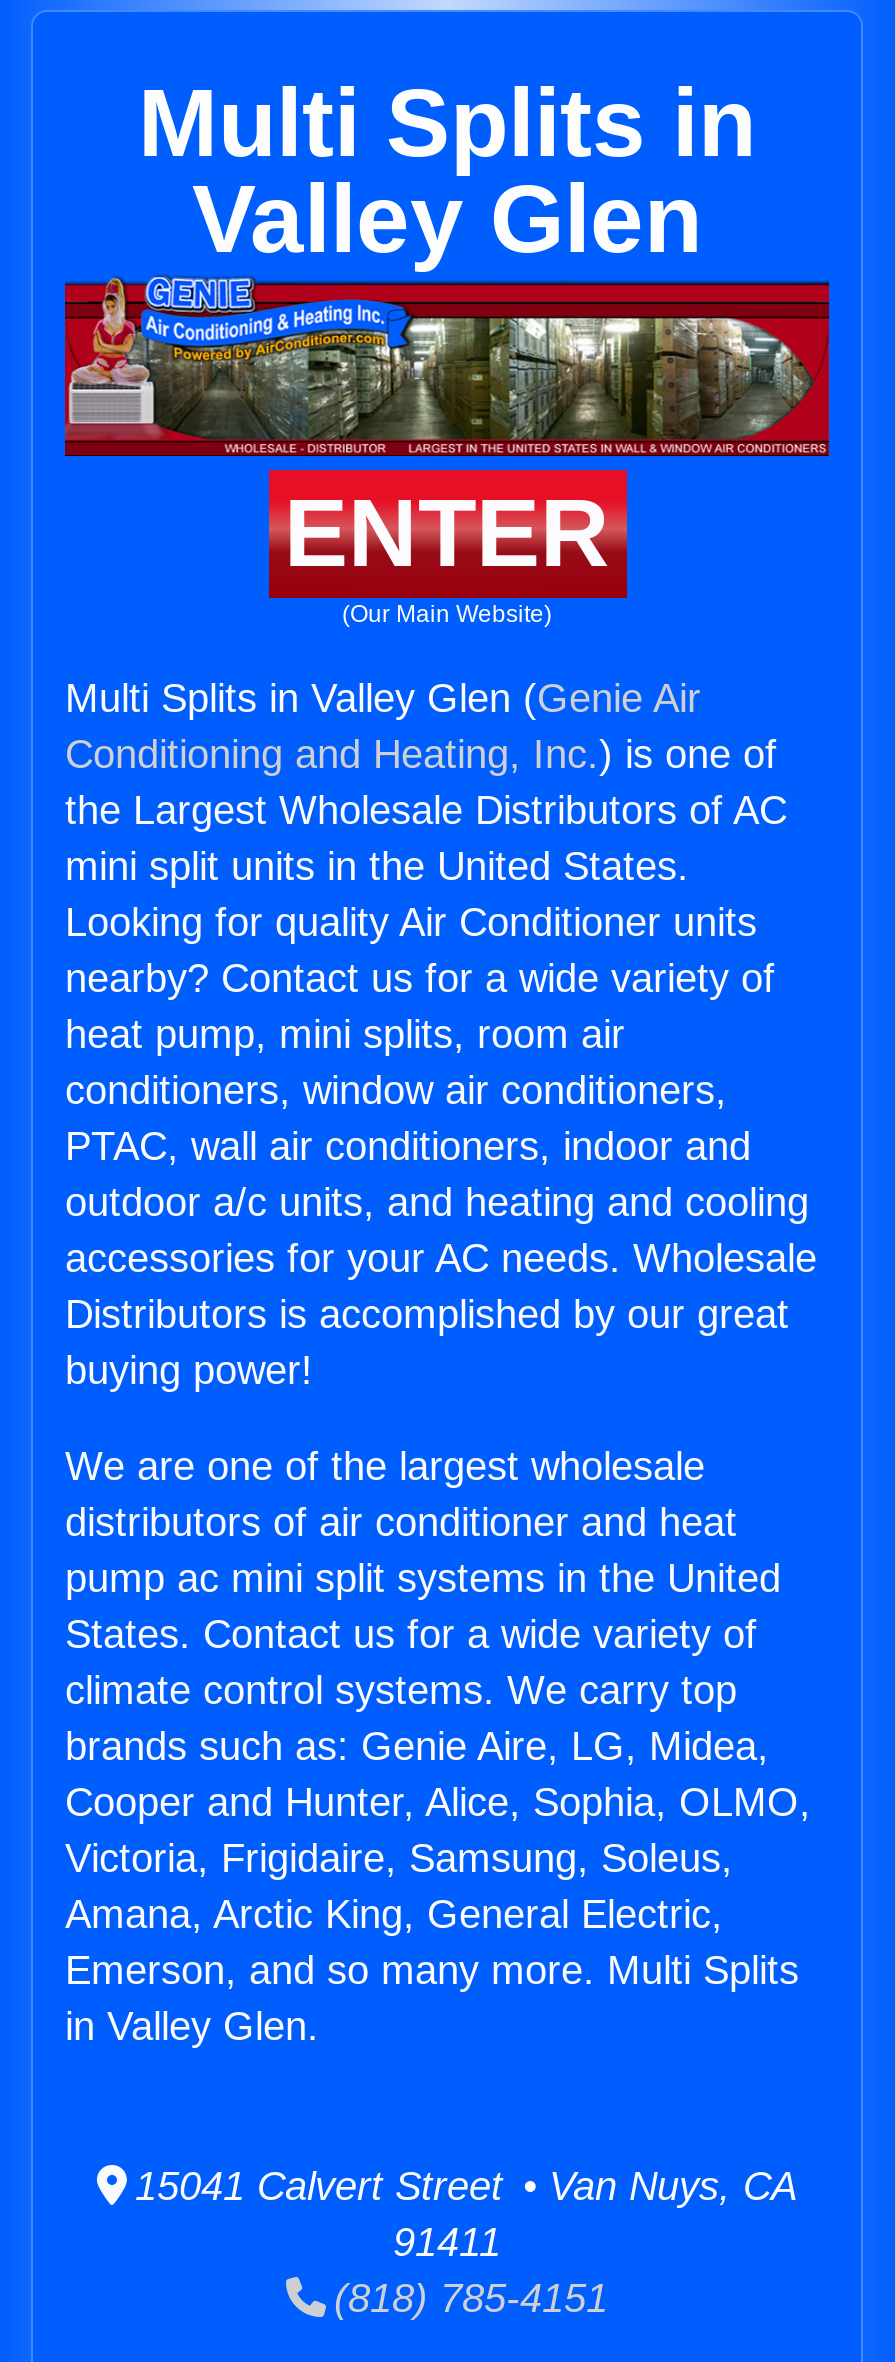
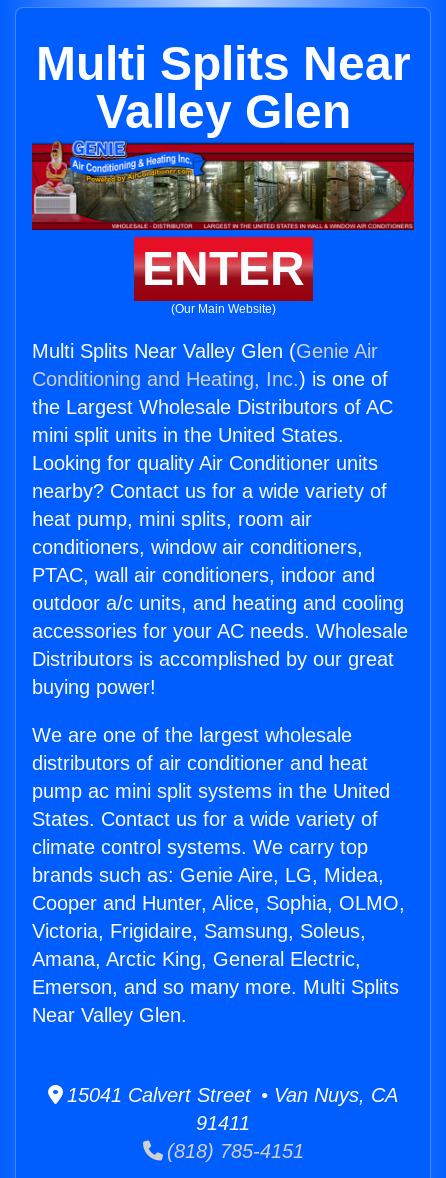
- Multi Splits in
+ Multi Splits Near

- Multi Splits in Valley Glen (Genie Air
+ Multi Splits Near Valley Glen (Genie Air

- in Valley Glen.
+ Near Valley Glen.
